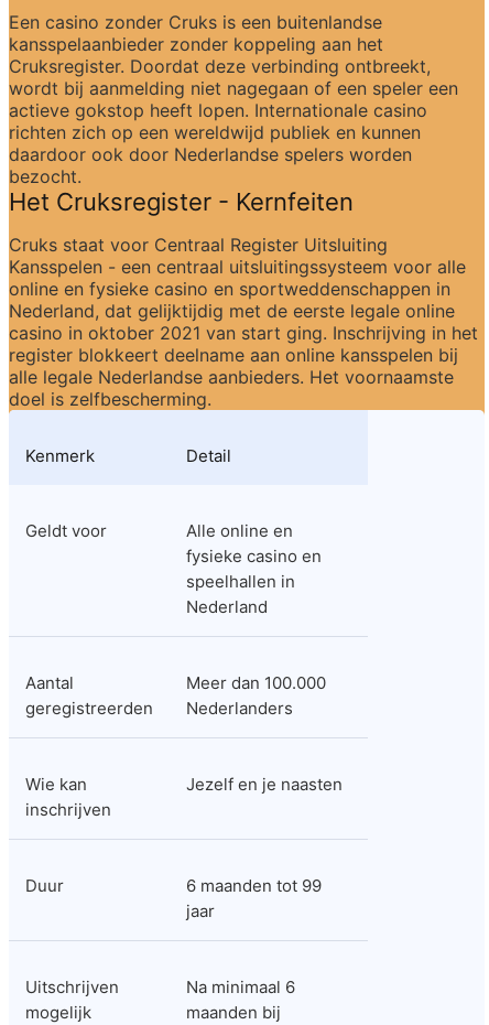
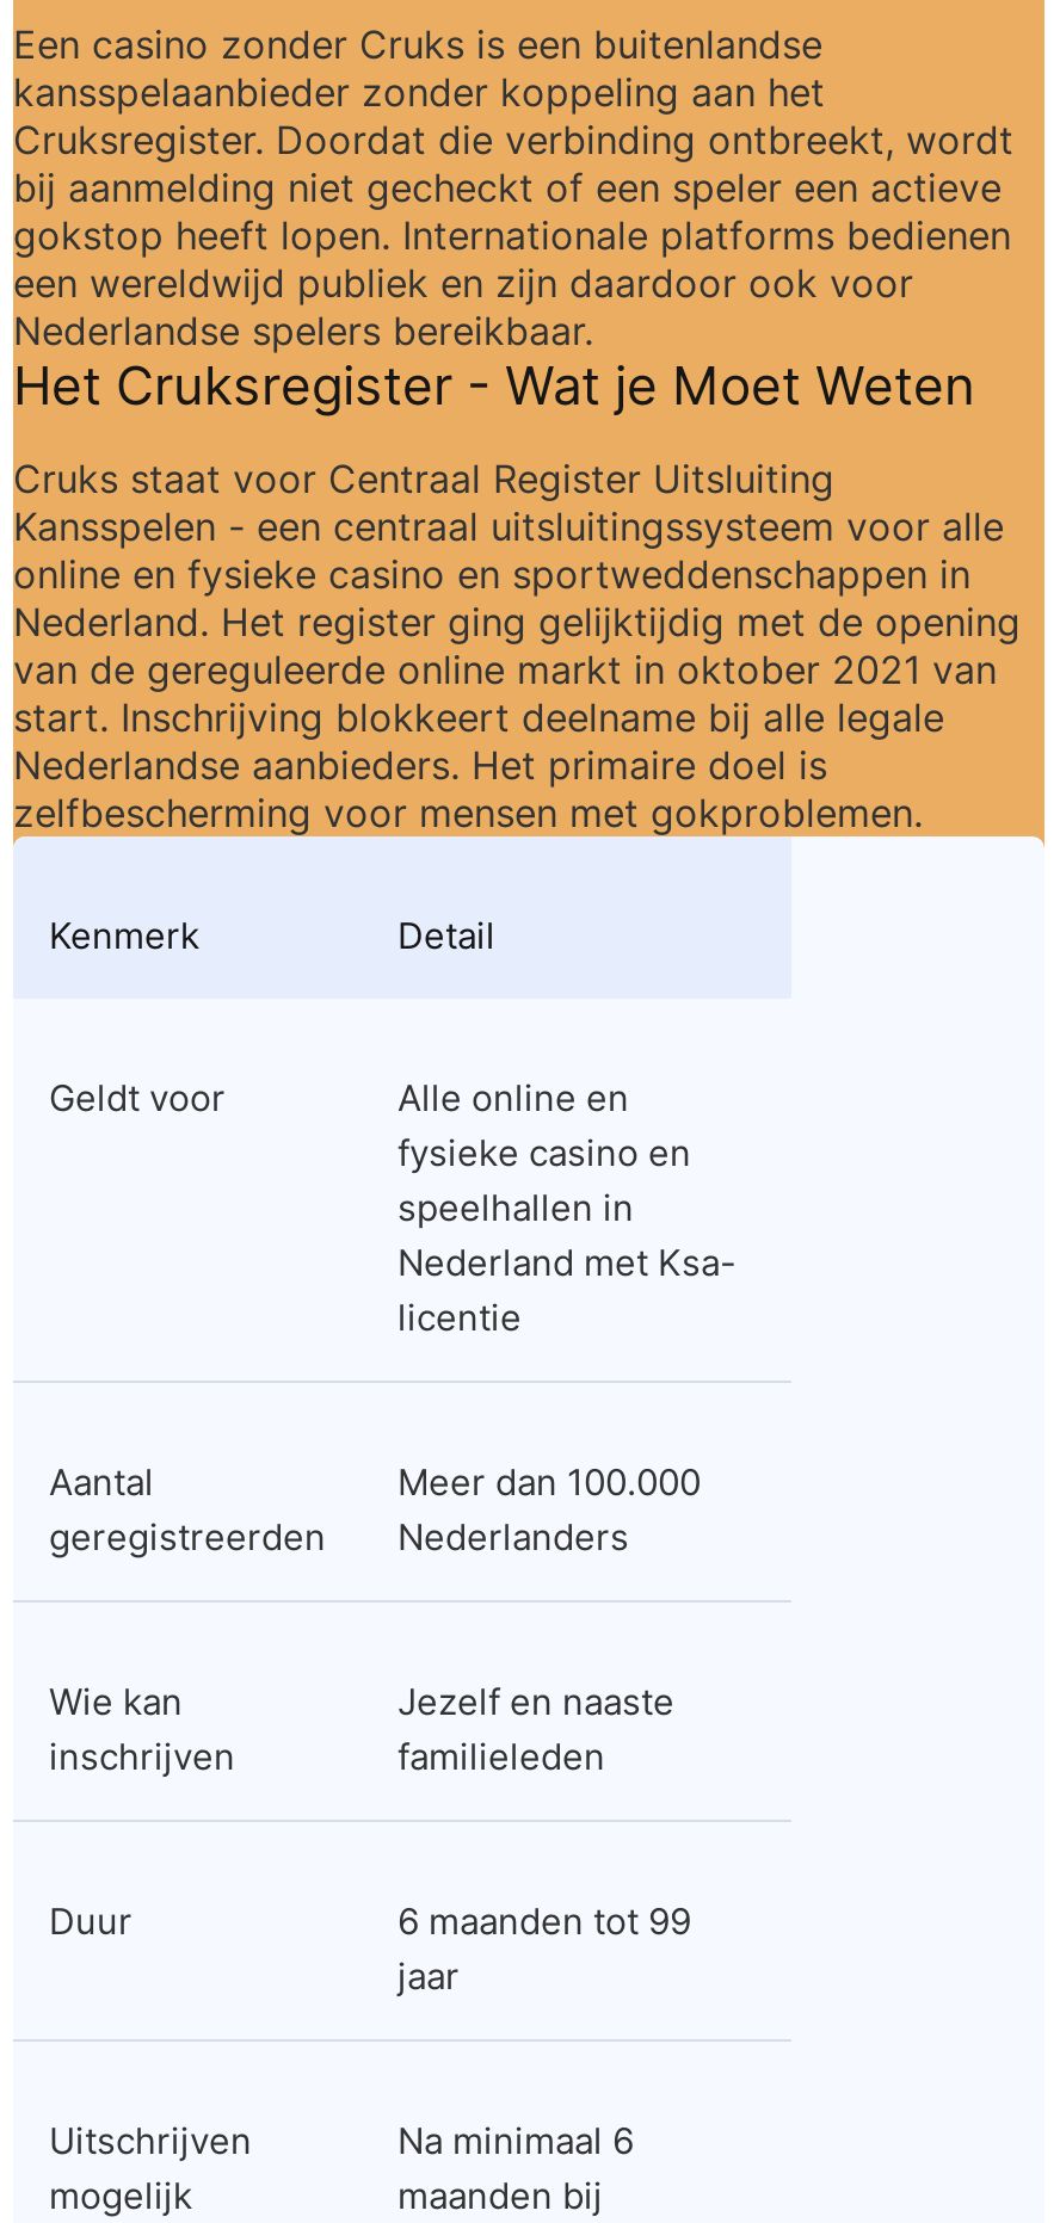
- Cruksregister. Doordat deze verbinding ontbreekt,
- wordt bij aanmelding niet nagegaan of een speler een
- actieve gokstop heeft lopen. Internationale casino
- richten zich op een wereldwijd publiek en kunnen
- daardoor ook door Nederlandse spelers worden
- bezocht.
- Het Cruksregister - Kernfeiten
+ Cruksregister. Doordat die verbinding ontbreekt, wordt
+ bij aanmelding niet gecheckt of een speler een actieve
+ gokstop heeft lopen. Internationale platforms bedienen
+ een wereldwijd publiek en zijn daardoor ook voor
+ Nederlandse spelers bereikbaar.
+ Het Cruksregister - Wat je Moet Weten

moved up: Cruks staat voor Centraal Register Uitsluiting | Kansspelen - een centraal uitsluitingssysteem voor alle | online en fysieke casino en sportweddenschappen in

- Nederland, dat gelijktijdig met de eerste legale online
- casino in oktober 2021 van start ging. Inschrijving in het
- register blokkeert deelname aan online kansspelen bij
- alle legale Nederlandse aanbieders. Het voornaamste
- doel is zelfbescherming.
+ Nederland. Het register ging gelijktijdig met de opening
+ van de gereguleerde online markt in oktober 2021 van
+ start. Inschrijving blokkeert deelname bij alle legale
+ Nederlandse aanbieders. Het primaire doel is
+ zelfbescherming voor mensen met gokproblemen.

moved up: Kenmerk | Detail | Geldt voor | Alle online en | fysieke casino en | speelhallen in

- Nederland
+ Nederland met Ksa-
+ licentie

- Jezelf en je naasten
+ Jezelf en naaste
+ familieleden
